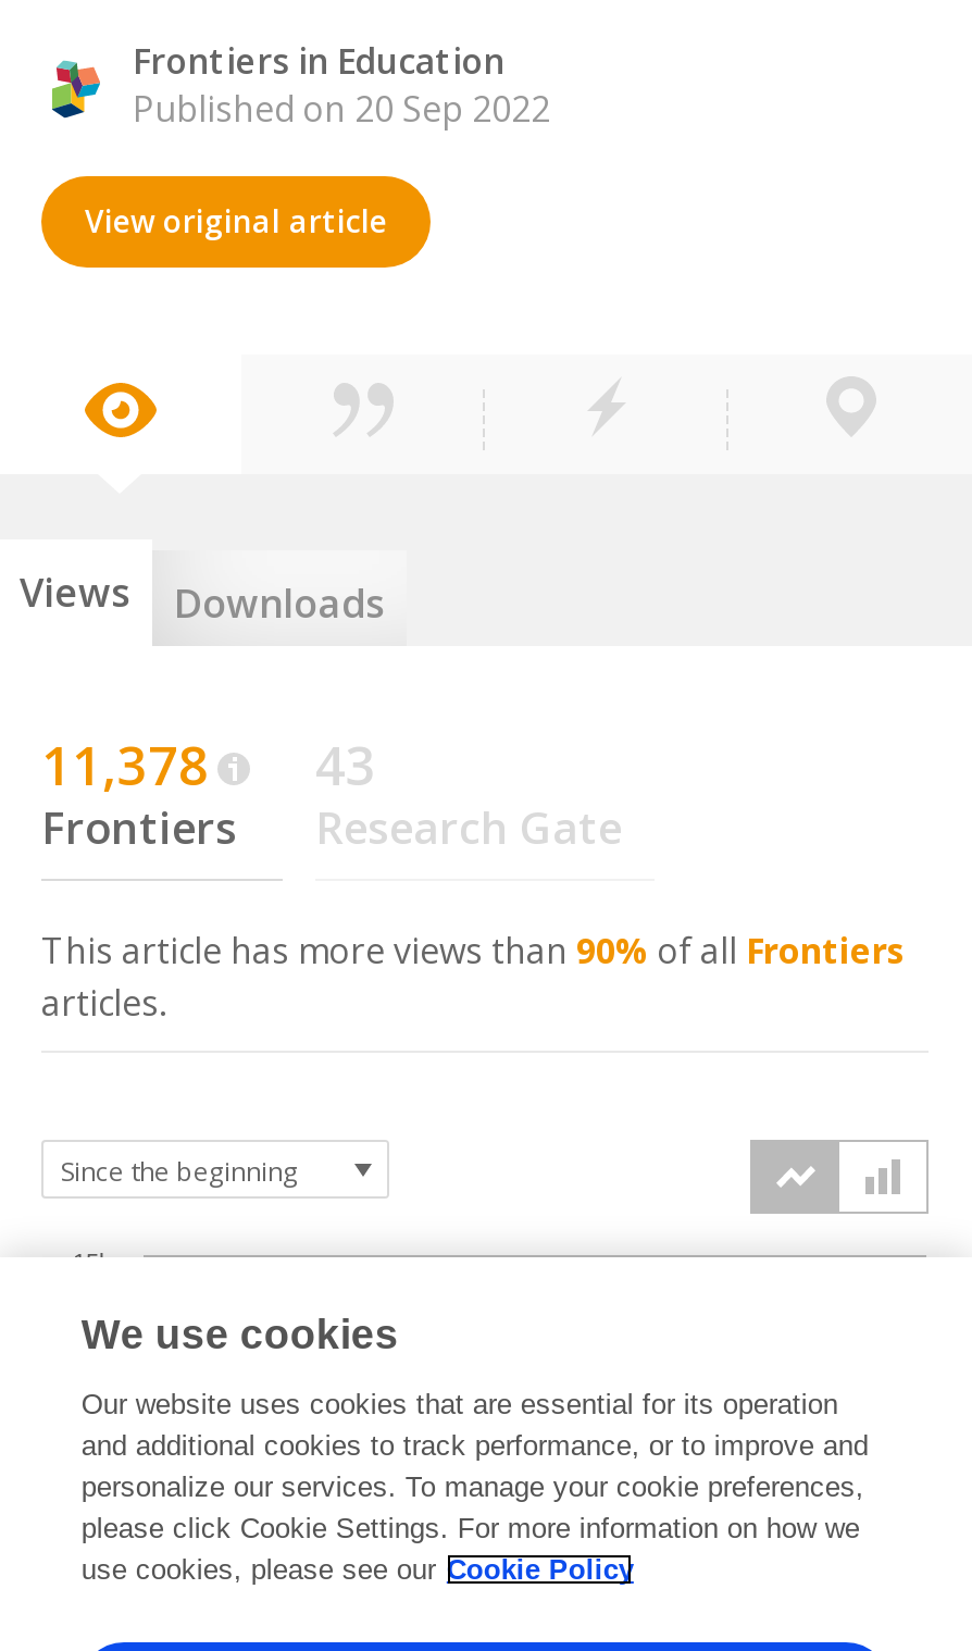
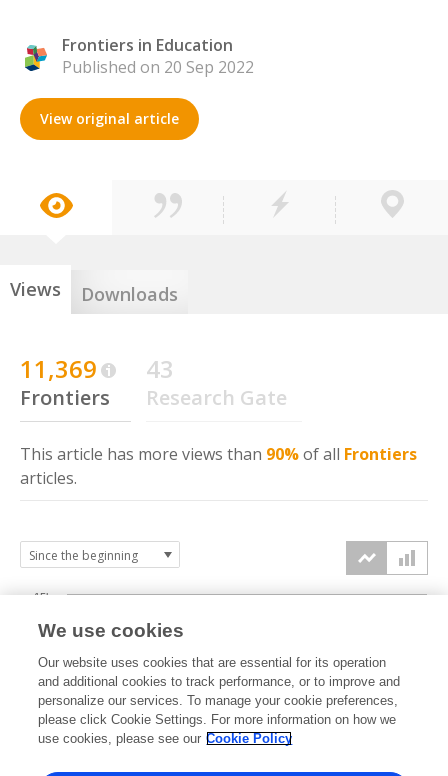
- 11,378
+ 11,369
